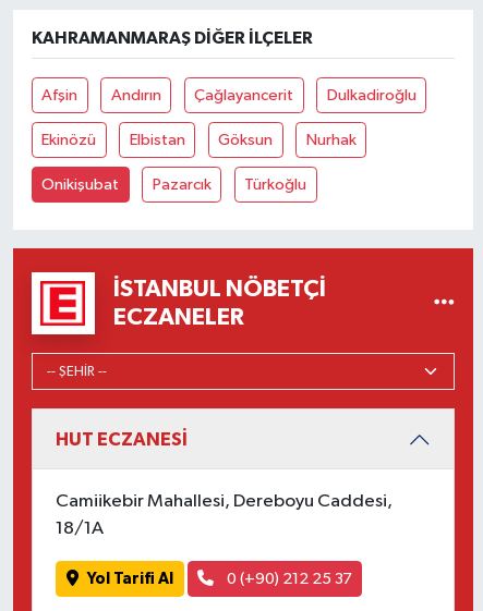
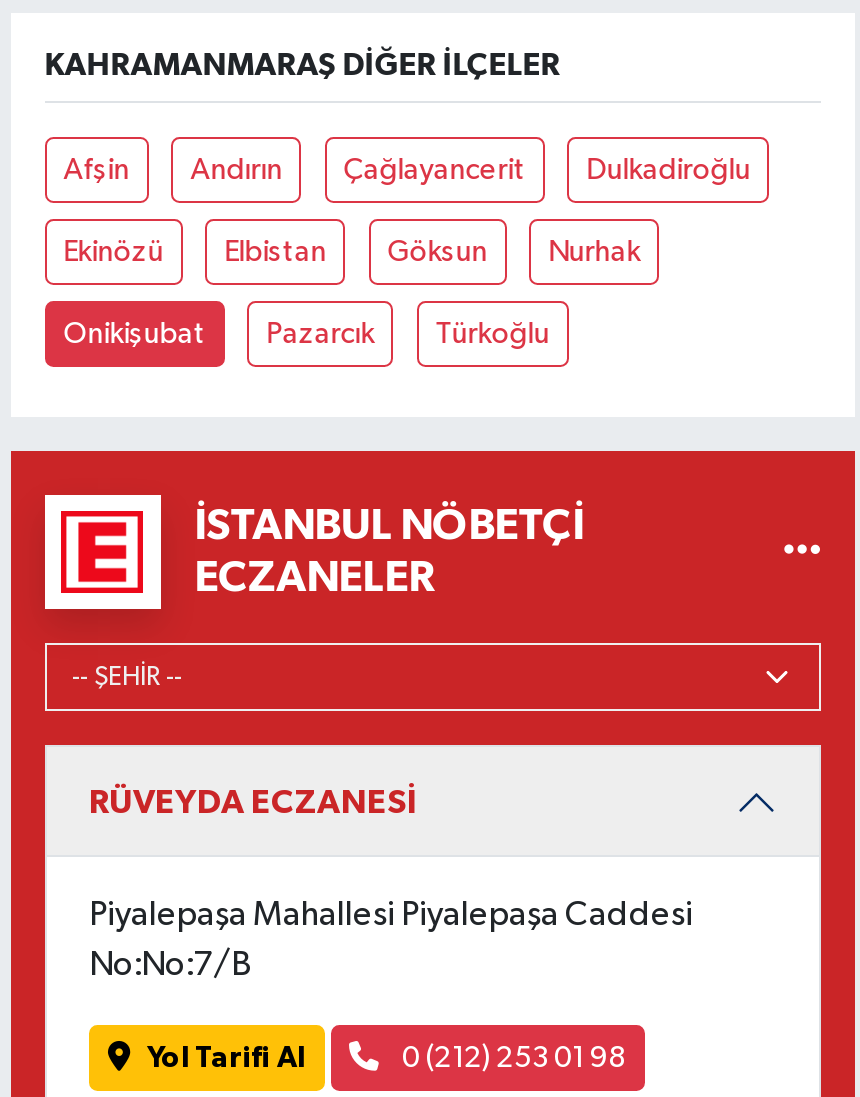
- HUT ECZANESİ
+ RÜVEYDA ECZANESİ

- Camiikebir Mahallesi, Dereboyu Caddesi,
+ Piyalepaşa Mahallesi Piyalepaşa Caddesi

- 18/1A
+ No:No:7/B

- 0 (+90) 212 25 37
+ 0 (212) 253 01 98
